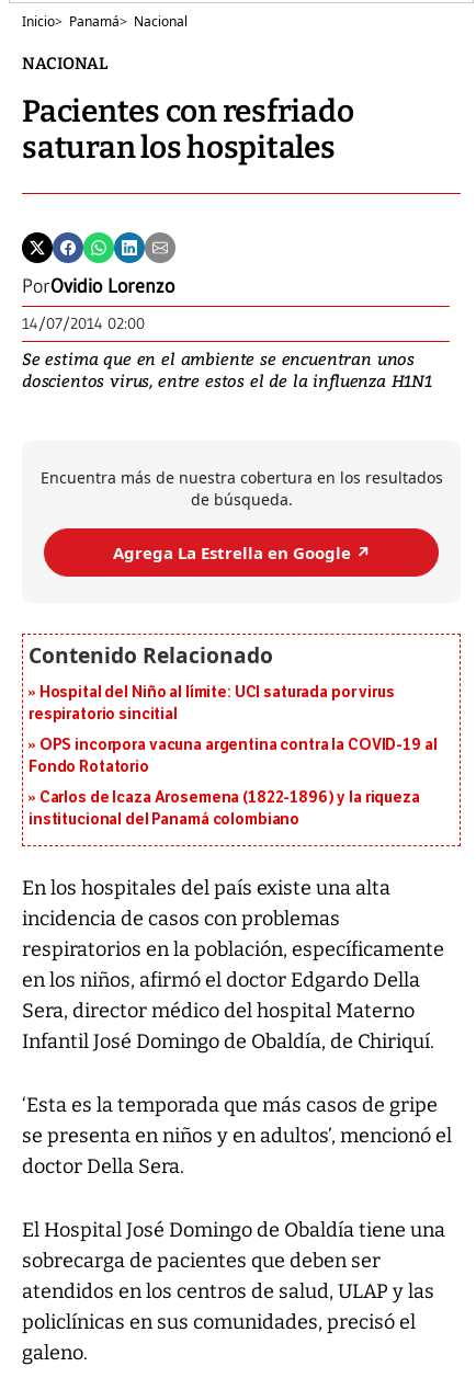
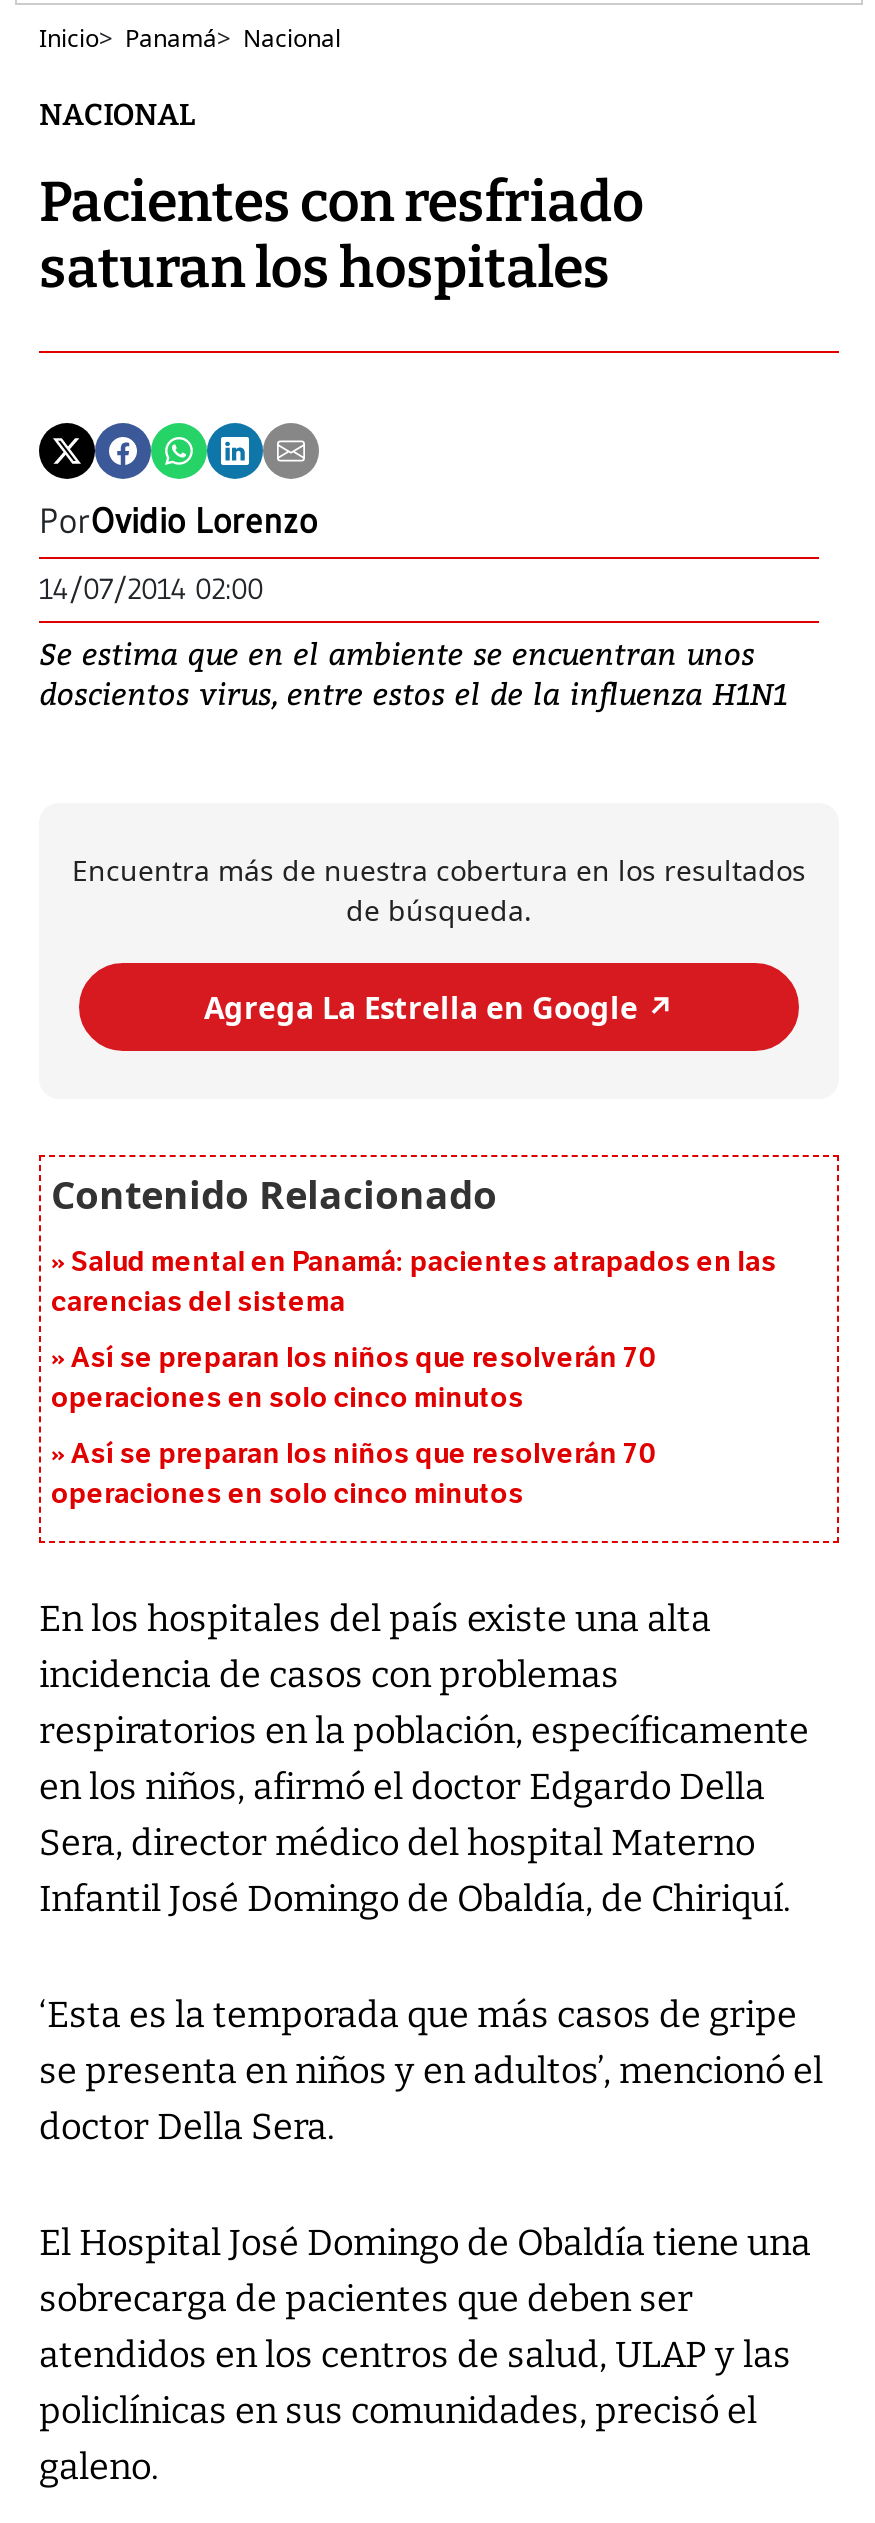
- Hospital del Niño al límite: UCI saturada por virus
- respiratorio sincitial
+ Salud mental en Panamá: pacientes atrapados en las
+ carencias del sistema

- OPS incorpora vacuna argentina contra la COVID-19 al
- Fondo Rotatorio
+ Así se preparan los niños que resolverán 70
+ operaciones en solo cinco minutos

- Carlos de Icaza Arosemena (1822-1896) y la riqueza
- institucional del Panamá colombiano
+ Así se preparan los niños que resolverán 70
+ operaciones en solo cinco minutos
